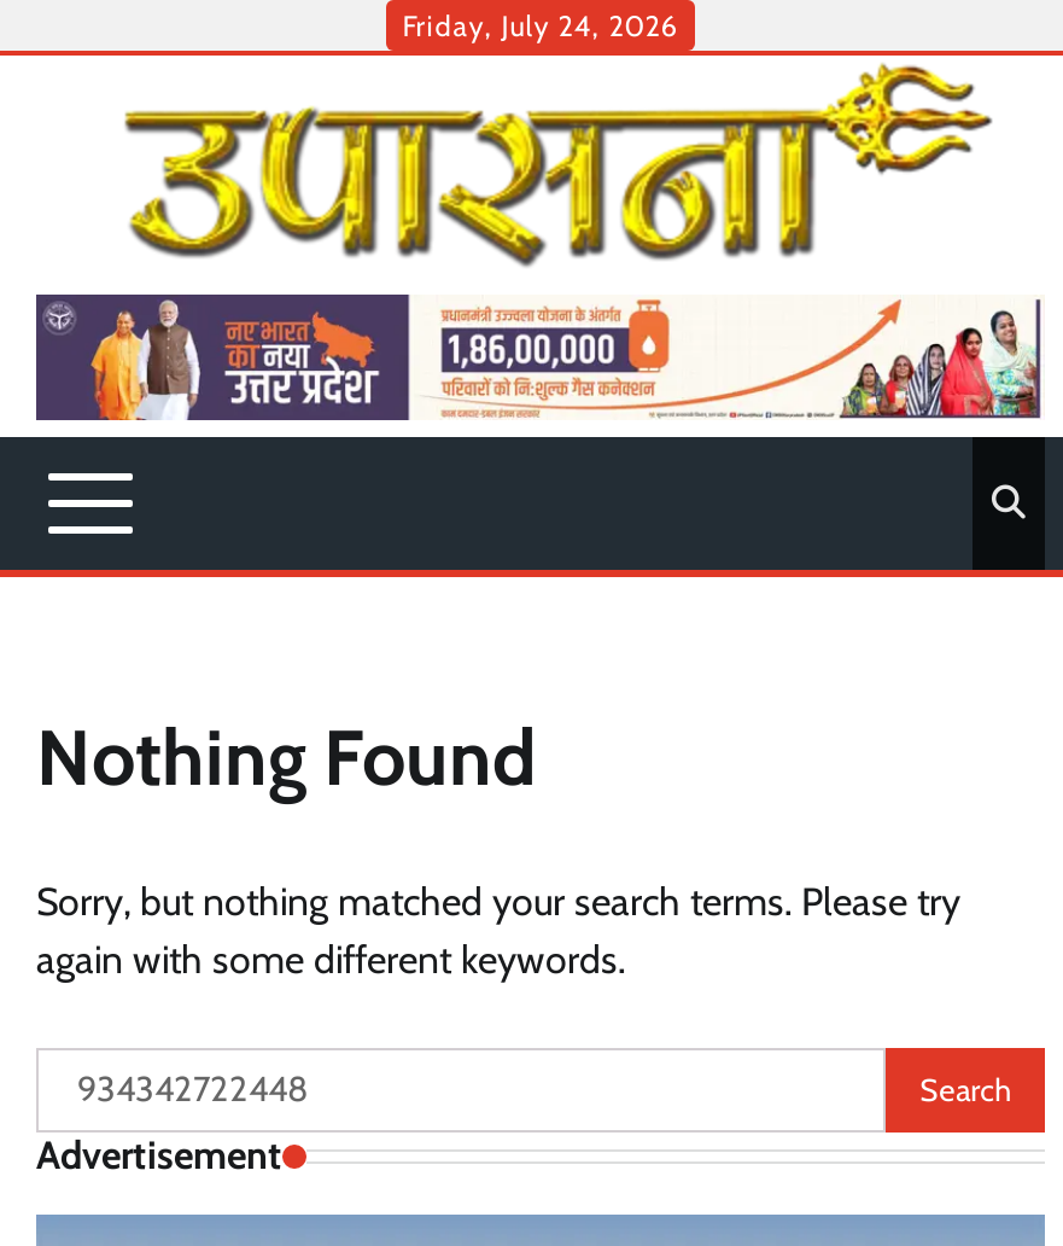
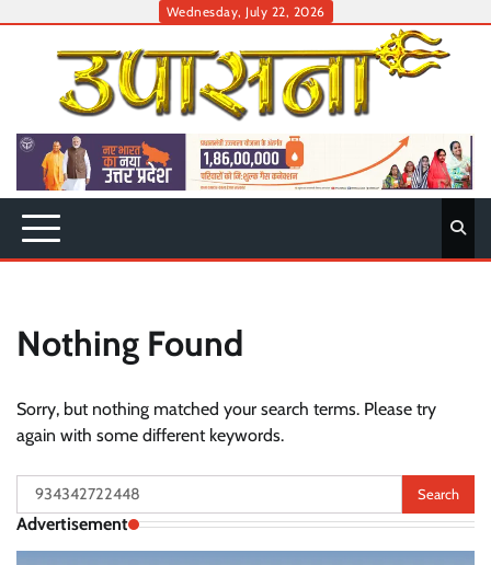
- Friday, July 24, 2026
+ Wednesday, July 22, 2026
